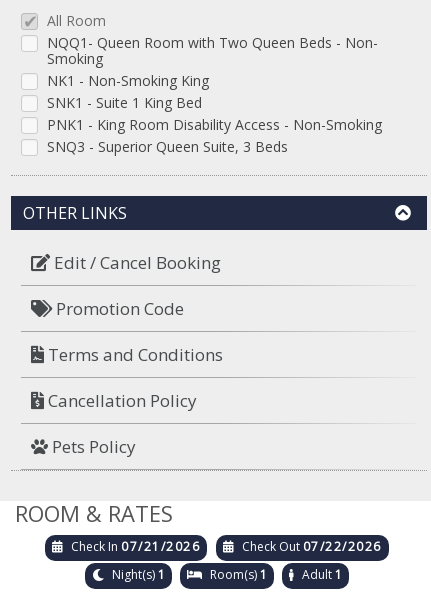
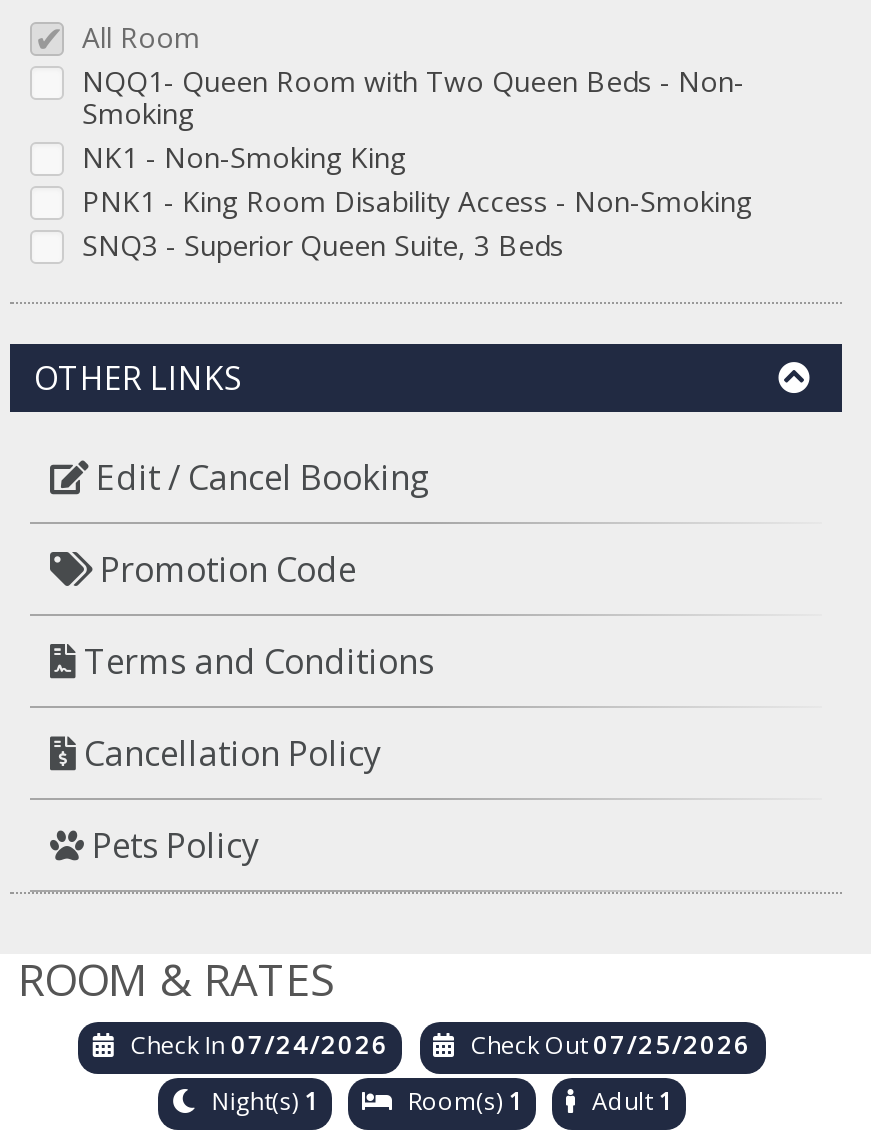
- SNK1 - Suite 1 King Bed

- Check In 07/21/2026
+ Check In 07/24/2026

- Check Out 07/22/2026
+ Check Out 07/25/2026
